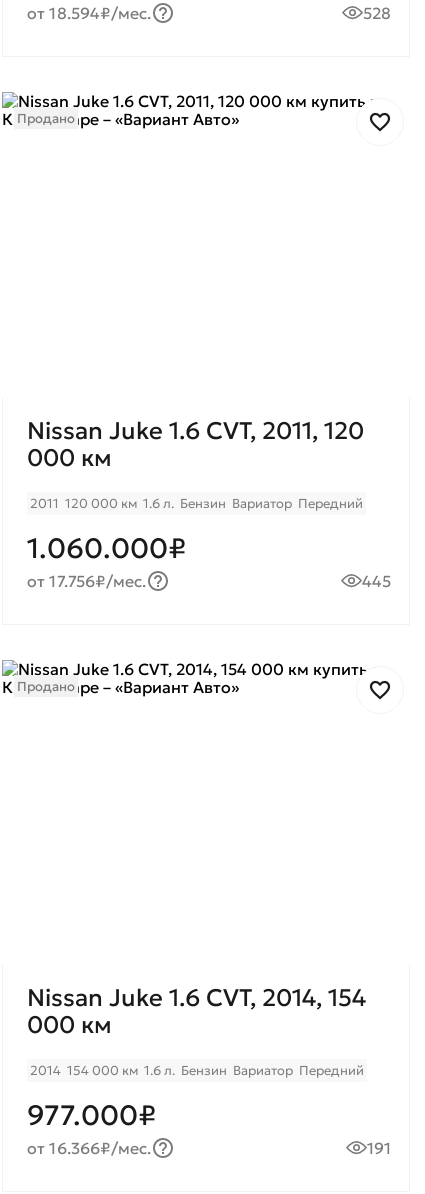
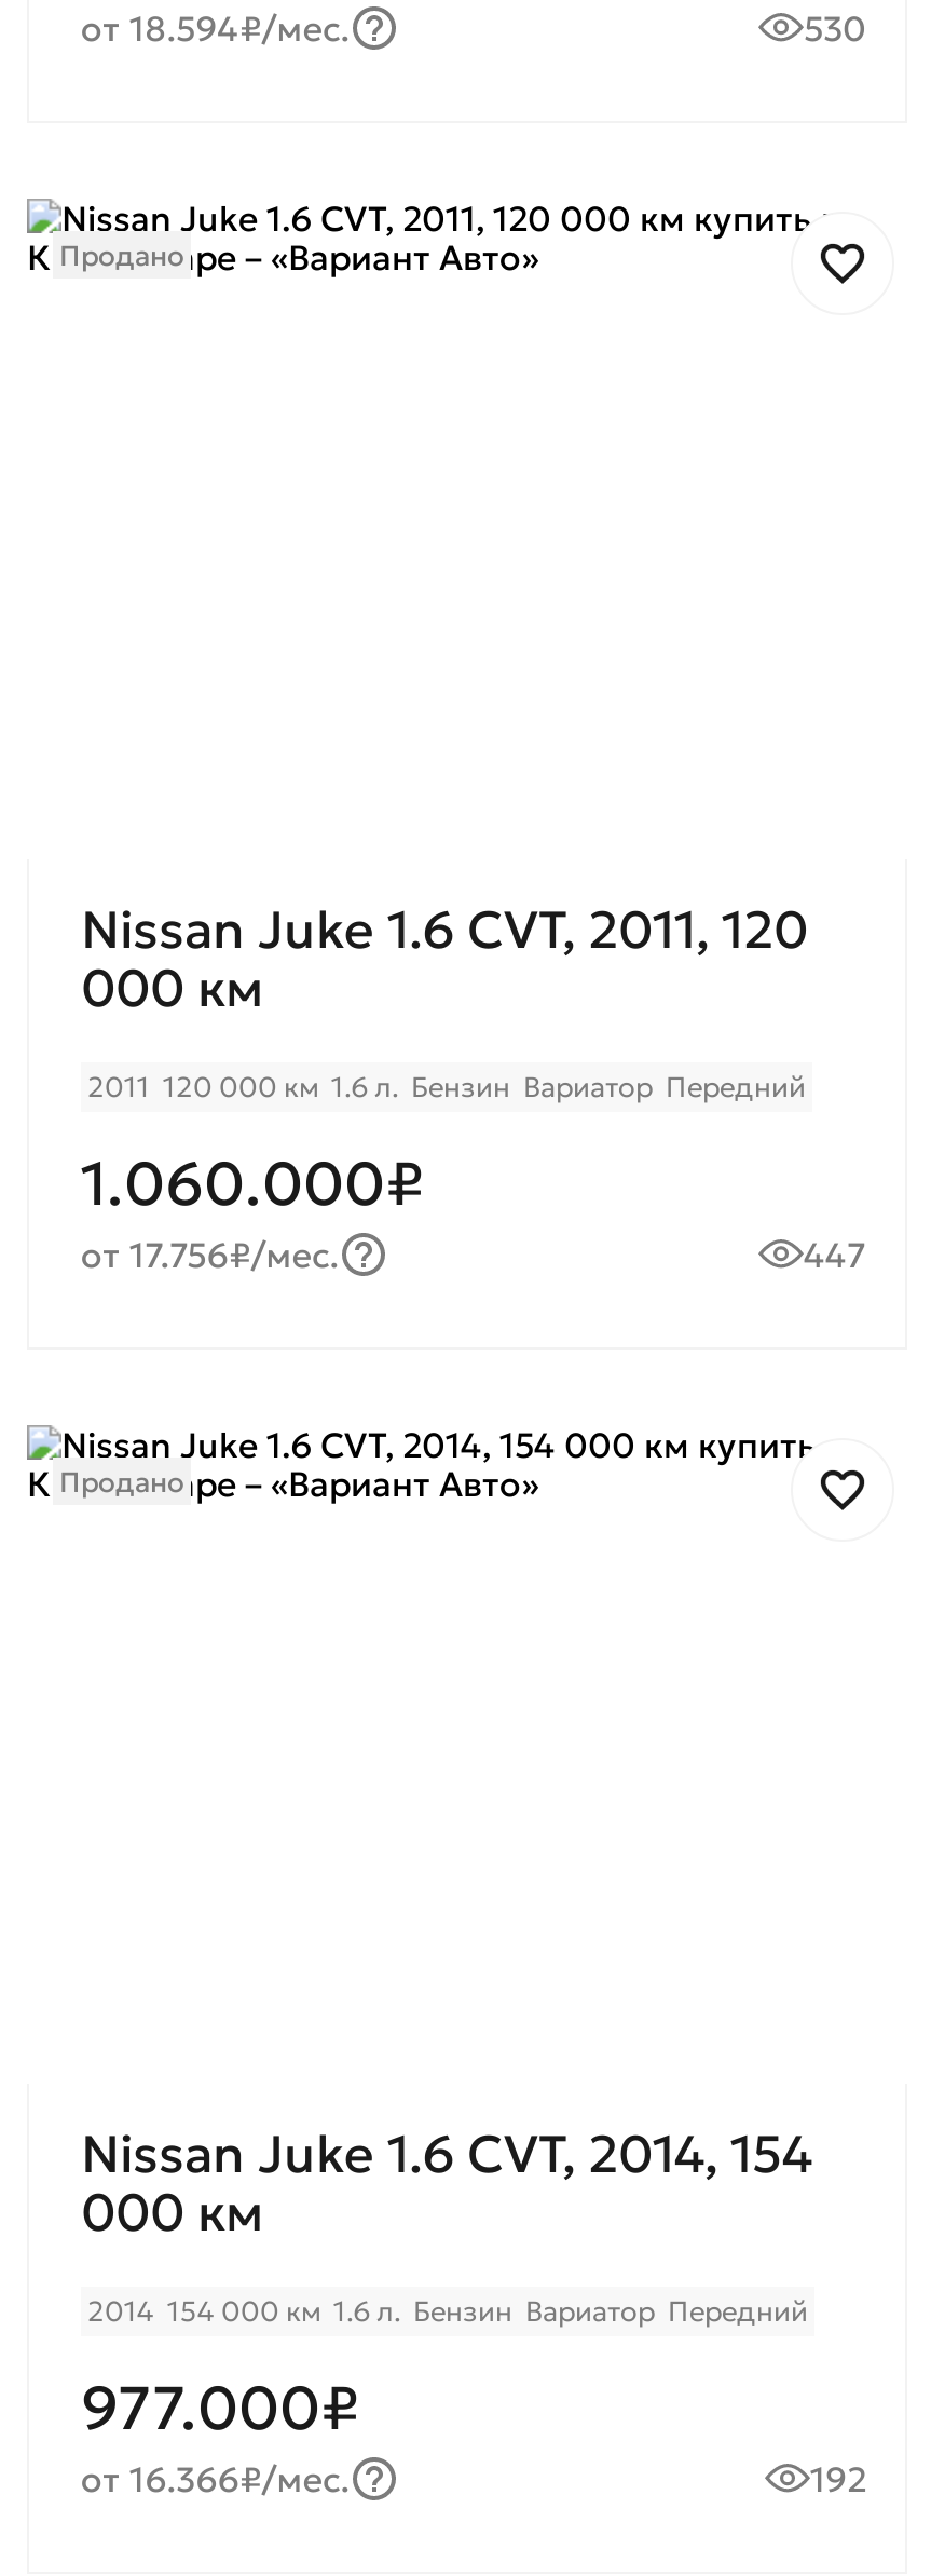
- 528
+ 530

- 445
+ 447

- 191
+ 192
